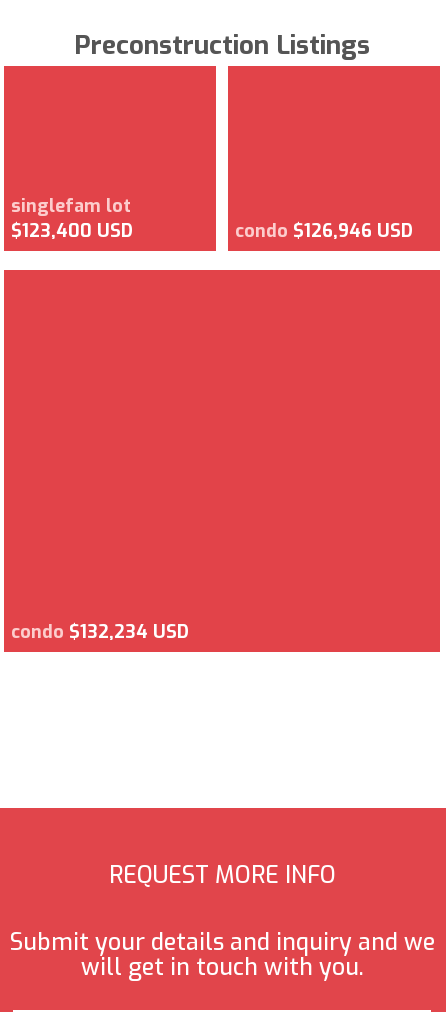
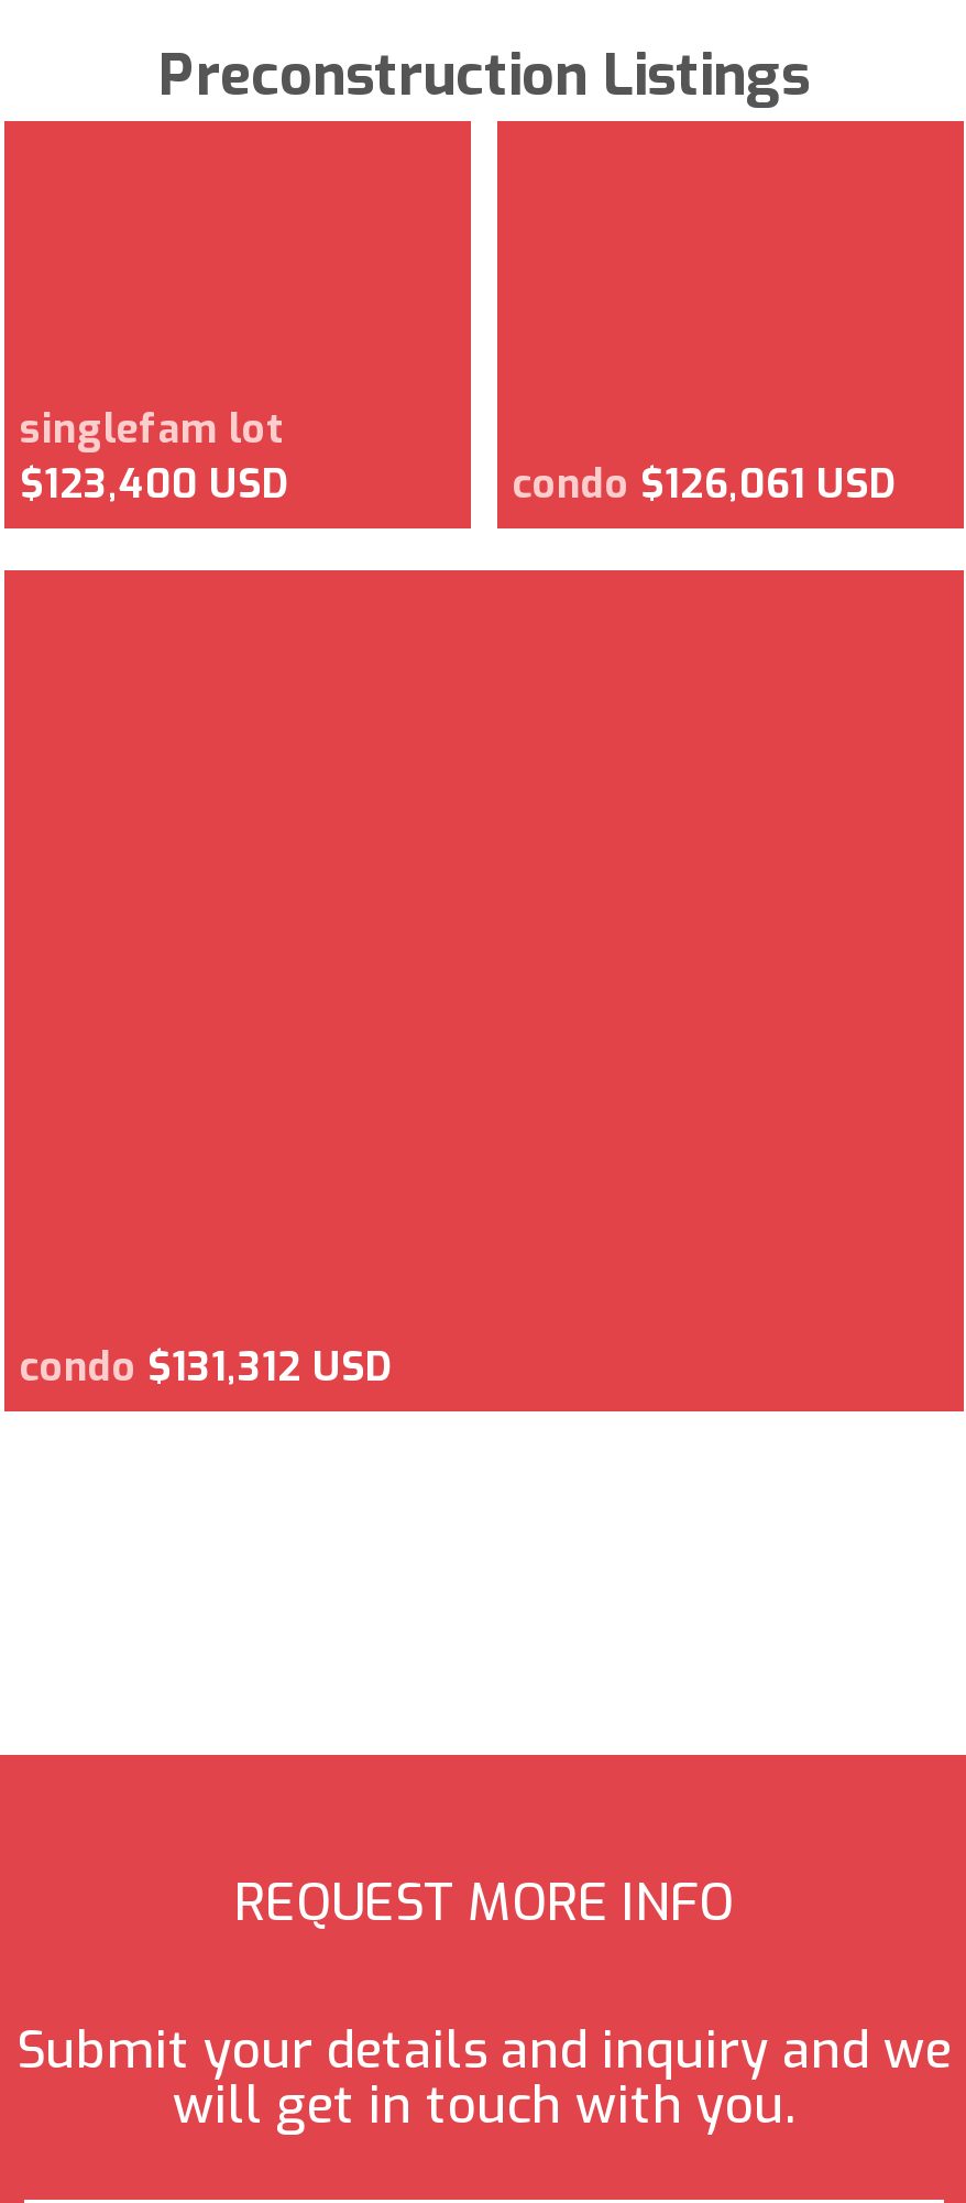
- condo $126,946 USD
+ condo $126,061 USD

- condo $132,234 USD
+ condo $131,312 USD
